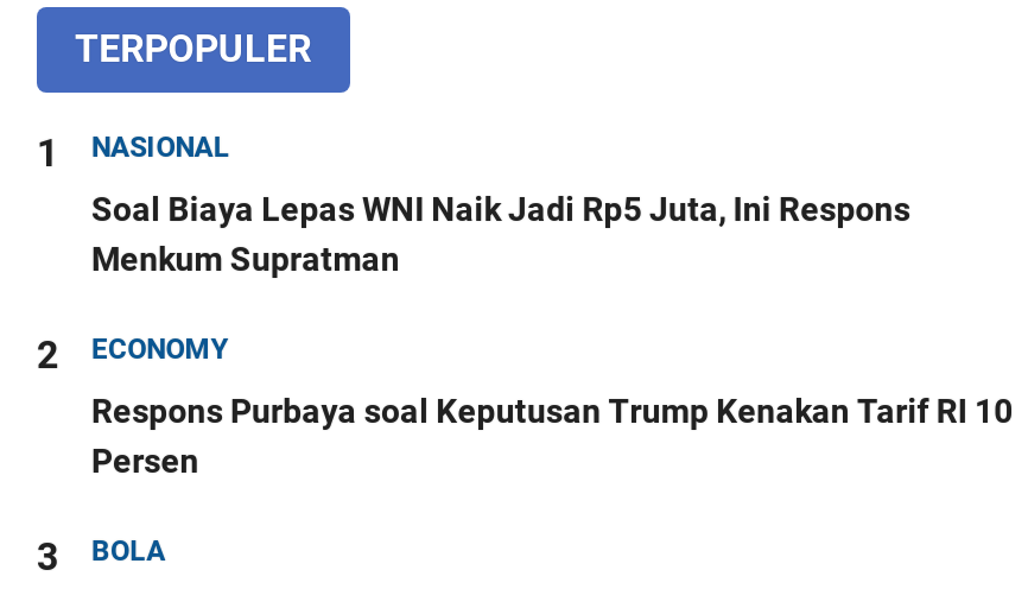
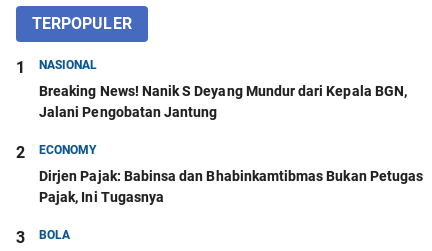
- Soal Biaya Lepas WNI Naik Jadi Rp5 Juta, Ini Respons
- Menkum Supratman
+ Breaking News! Nanik S Deyang Mundur dari Kepala BGN,
+ Jalani Pengobatan Jantung

- Respons Purbaya soal Keputusan Trump Kenakan Tarif RI 10
- Persen
+ Dirjen Pajak: Babinsa dan Bhabinkamtibmas Bukan Petugas
+ Pajak, Ini Tugasnya
